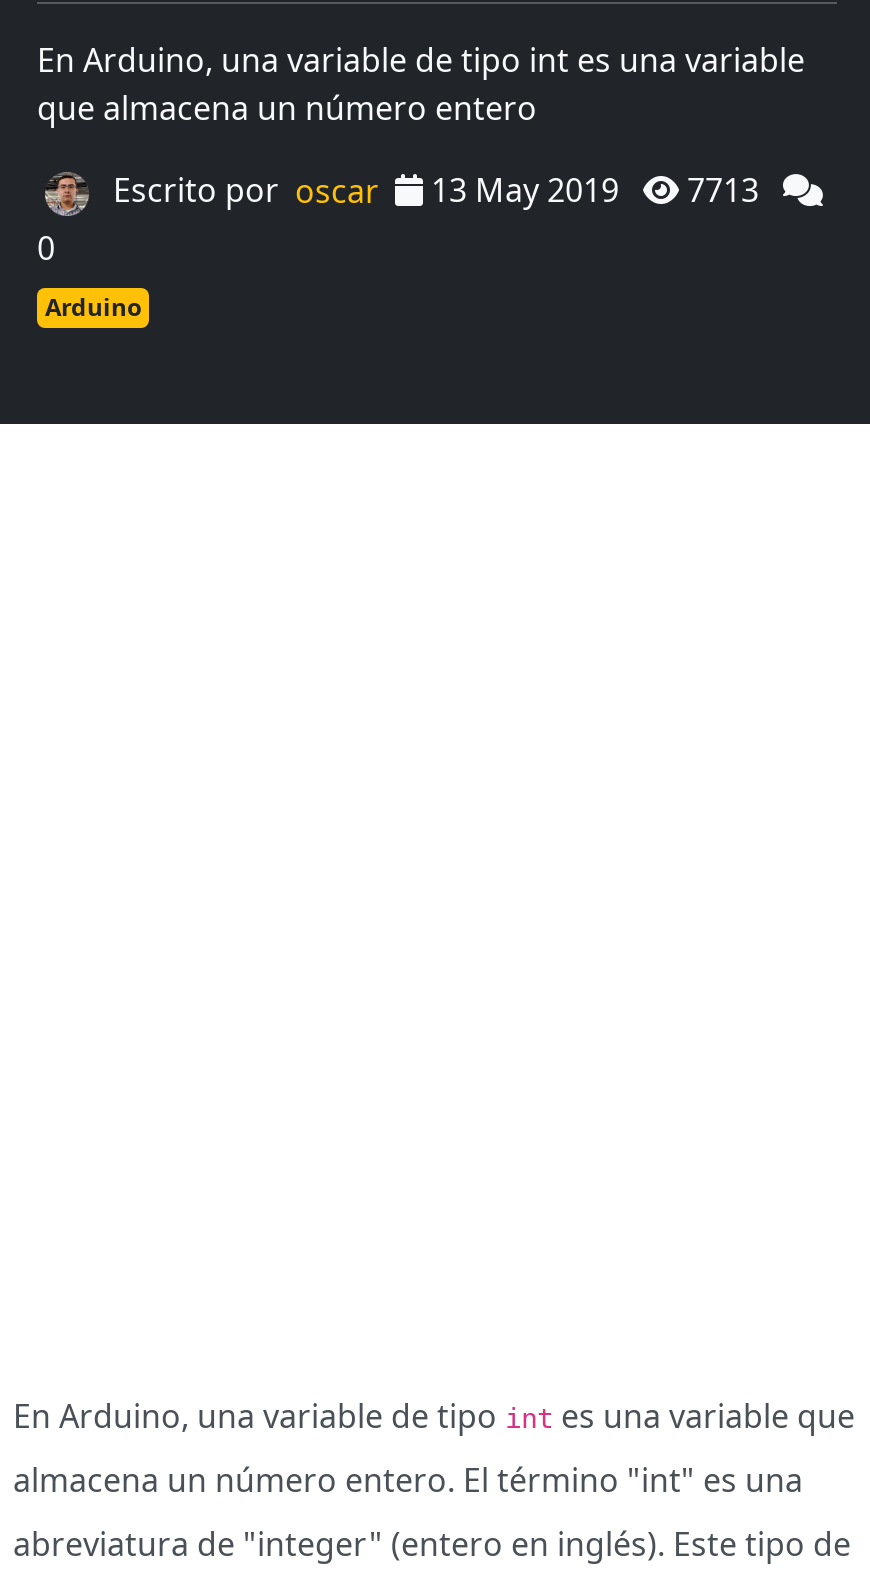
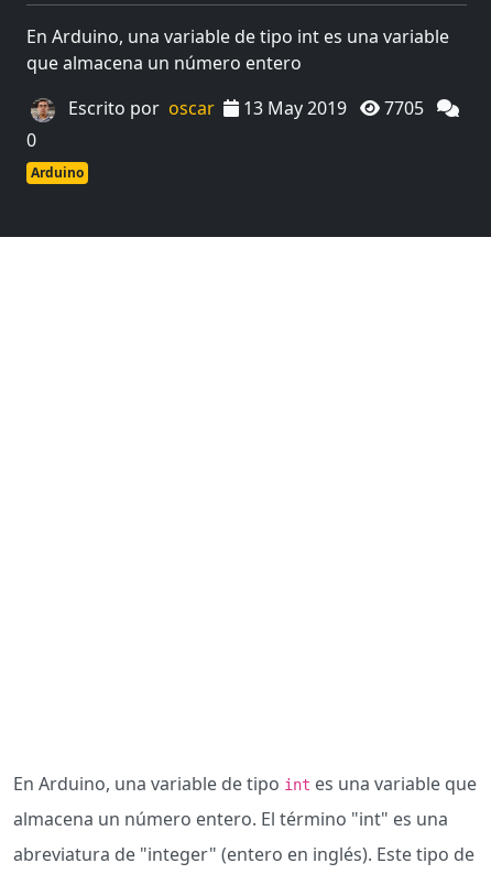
- Escrito por oscar 13 May 2019 7713
+ Escrito por oscar 13 May 2019 7705
